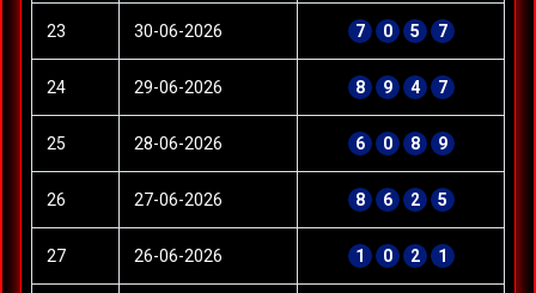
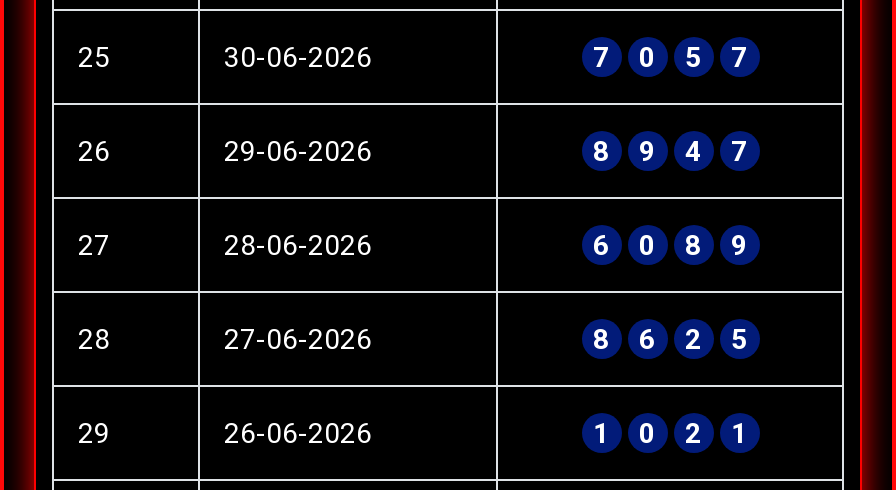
- 23
+ 25

- 24
+ 26

- 25
+ 27

- 26
+ 28

- 27
+ 29
